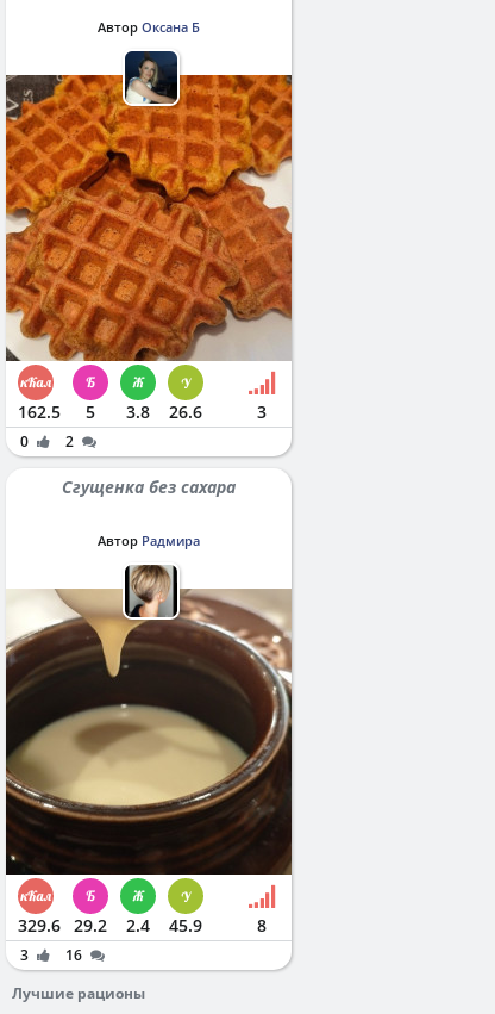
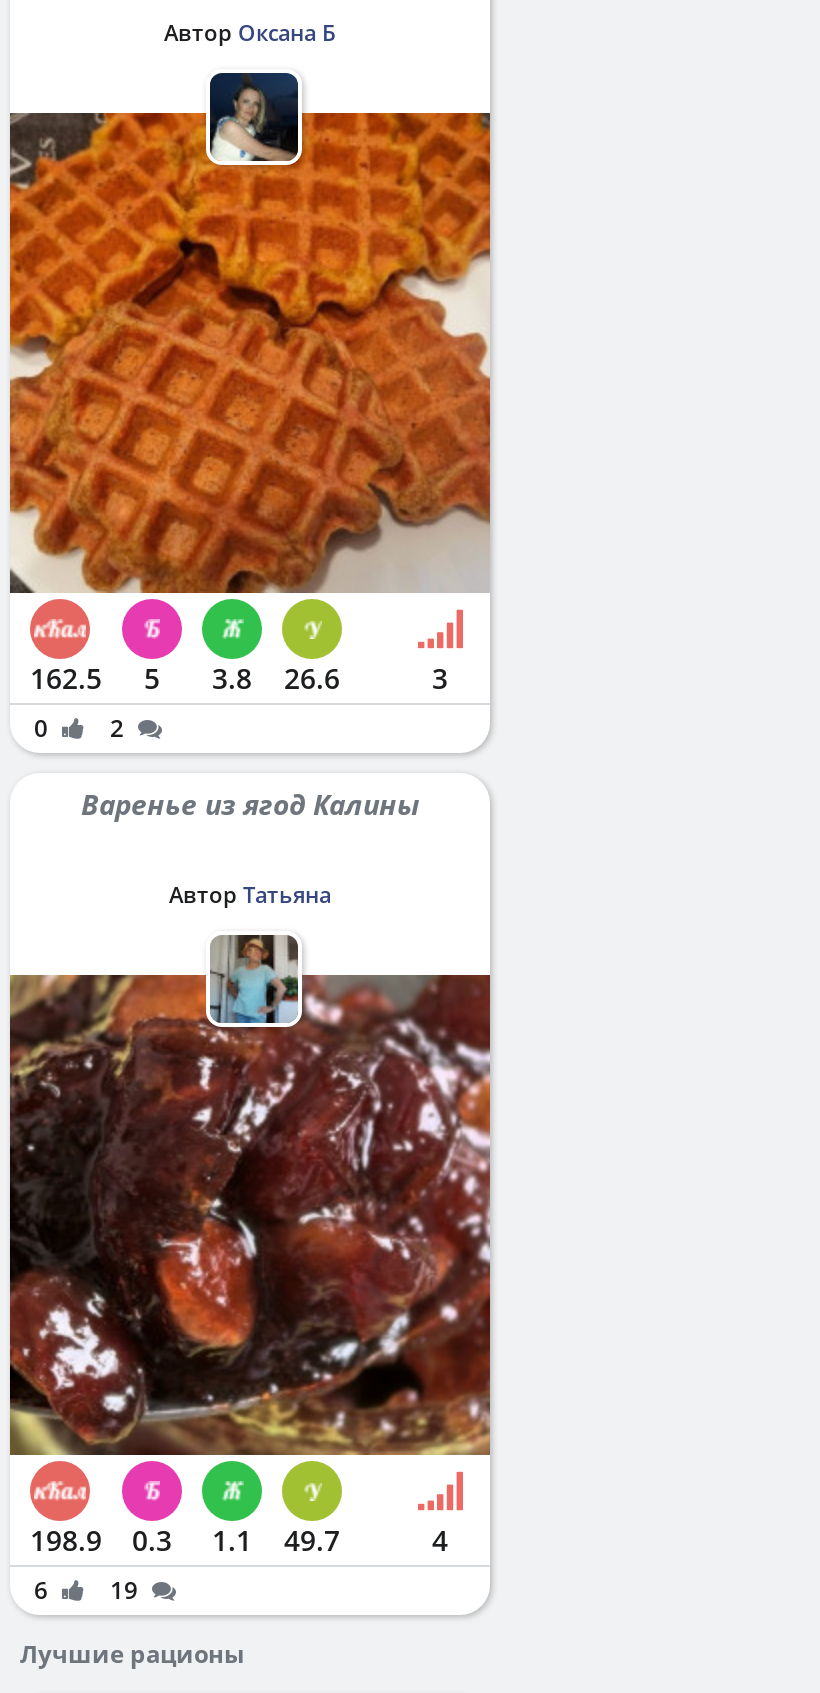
- Сгущенка без сахара
+ Варенье из ягод Калины

- Автор Радмира
+ Автор Татьяна

- [image]
- 329.6 29.2
- 2.4
- 45.9
- 8
- 3
- 16
+ [image]
+ 198.9
+ 0.3
+ 1.1
+ 49.7
+ 4
+ 6
+ 19
